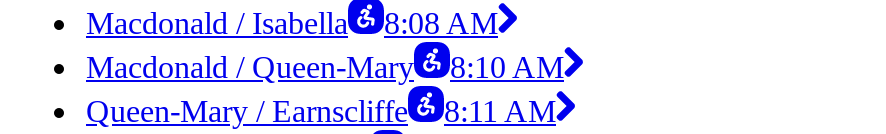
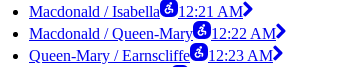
- Macdonald / Isabella 8:08 AM
+ Macdonald / Isabella 12:21 AM

- Macdonald / Queen-Mary 8:10 AM
+ Macdonald / Queen-Mary 12:22 AM

- Queen-Mary / Earnscliffe 8:11 AM
+ Queen-Mary / Earnscliffe 12:23 AM
